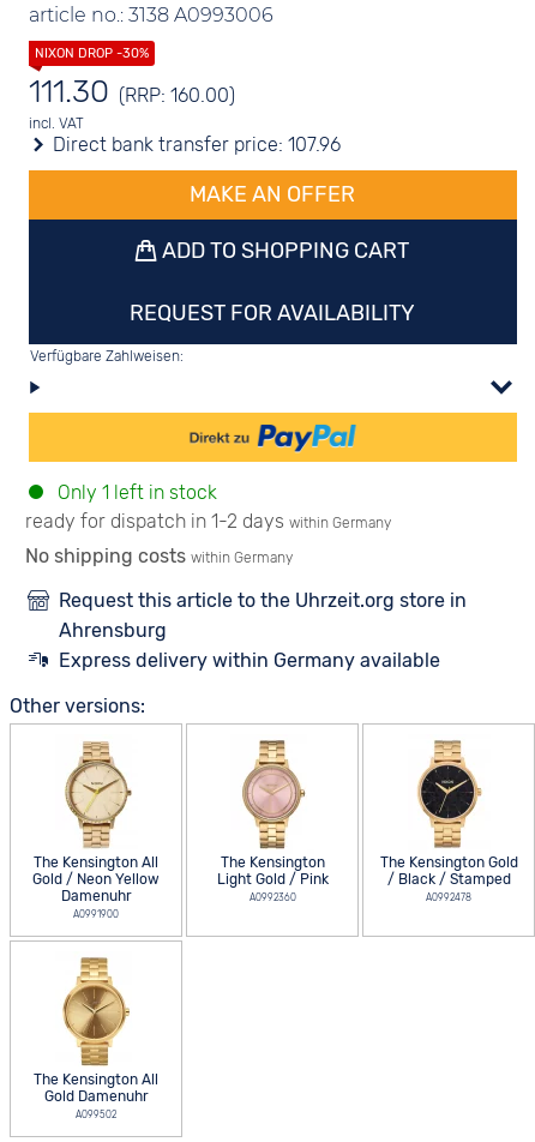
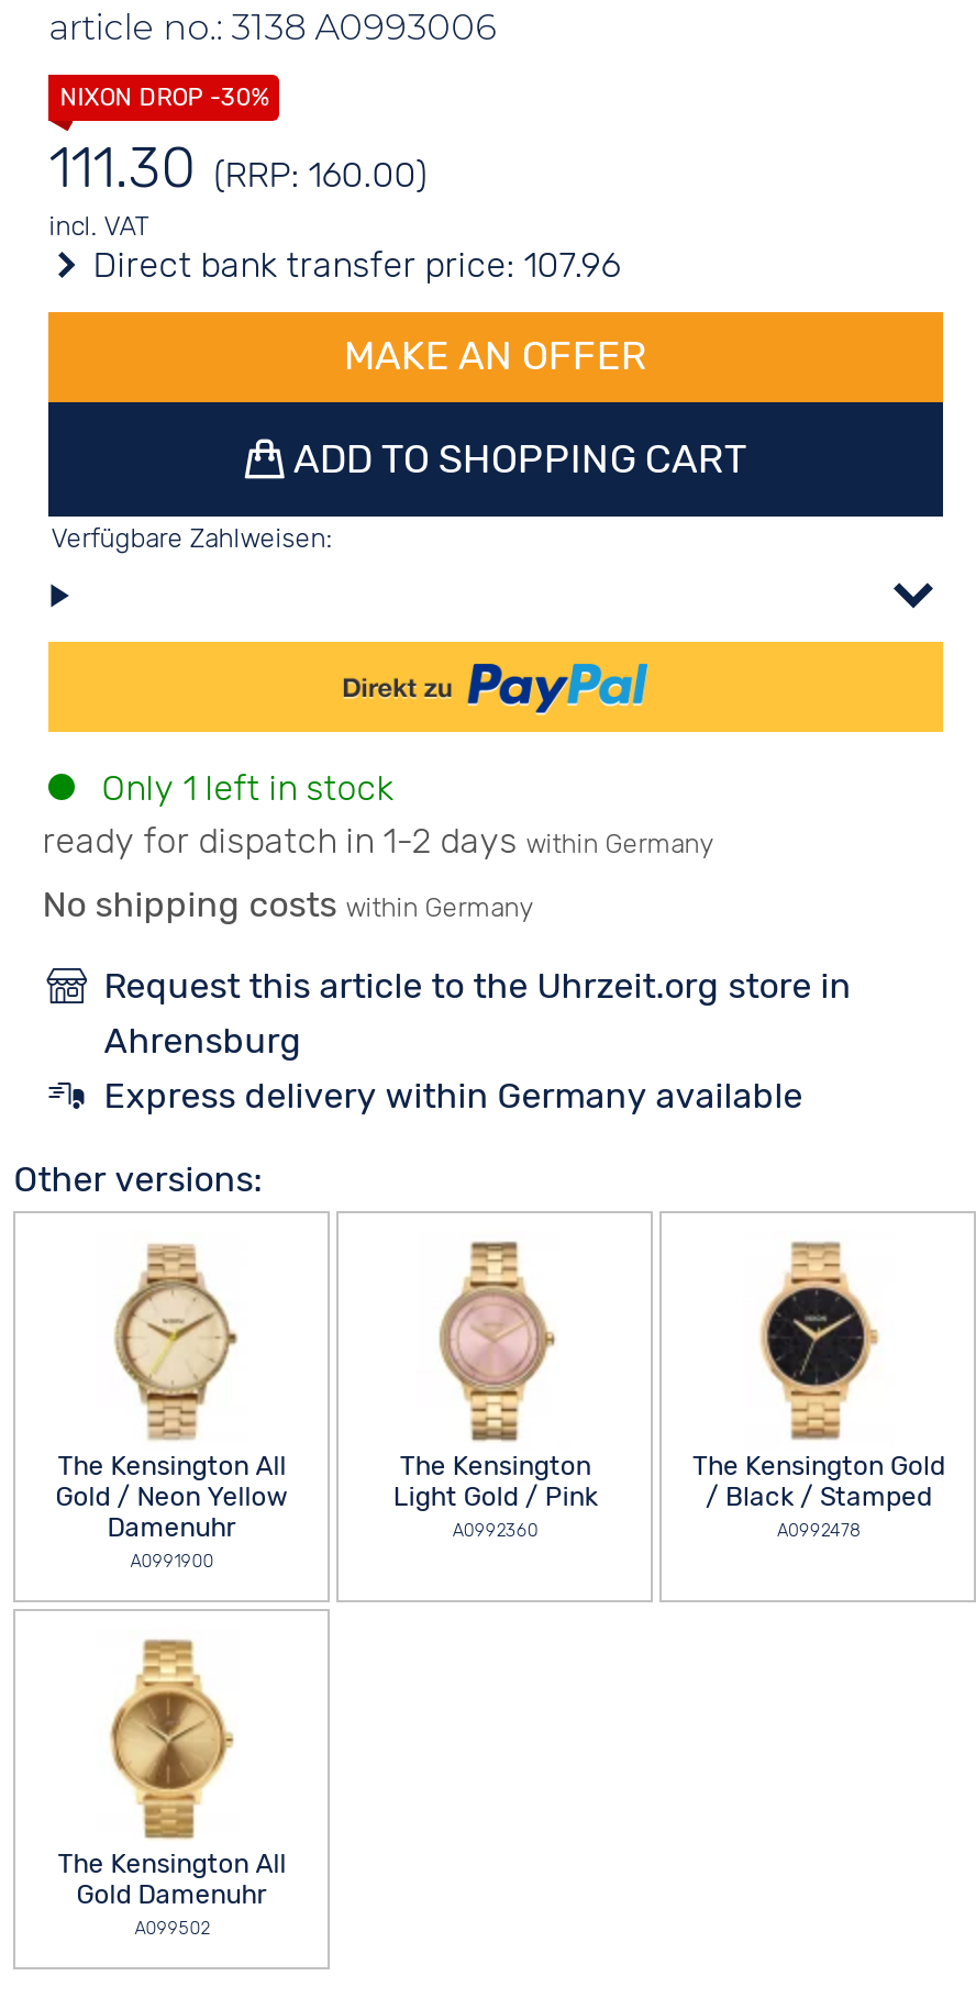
- REQUEST FOR AVAILABILITY
